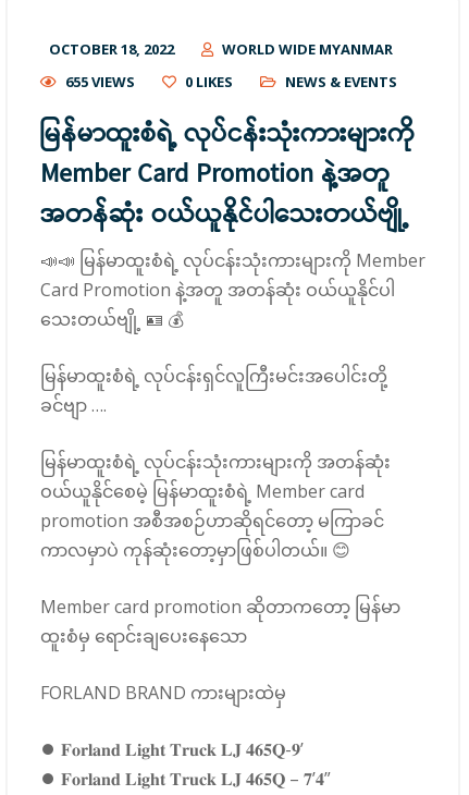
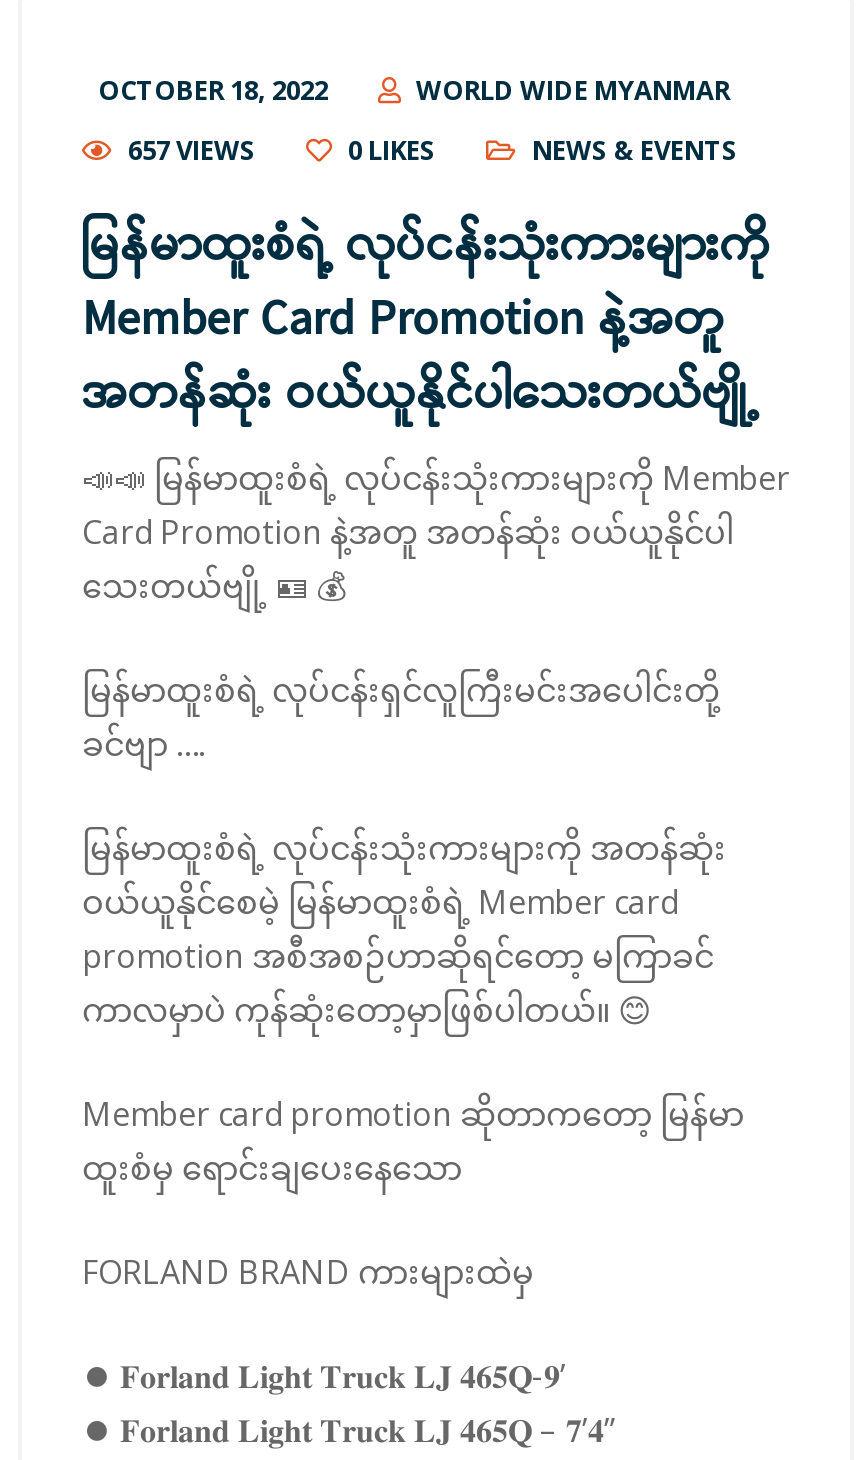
- 655 VIEWS
+ 657 VIEWS
